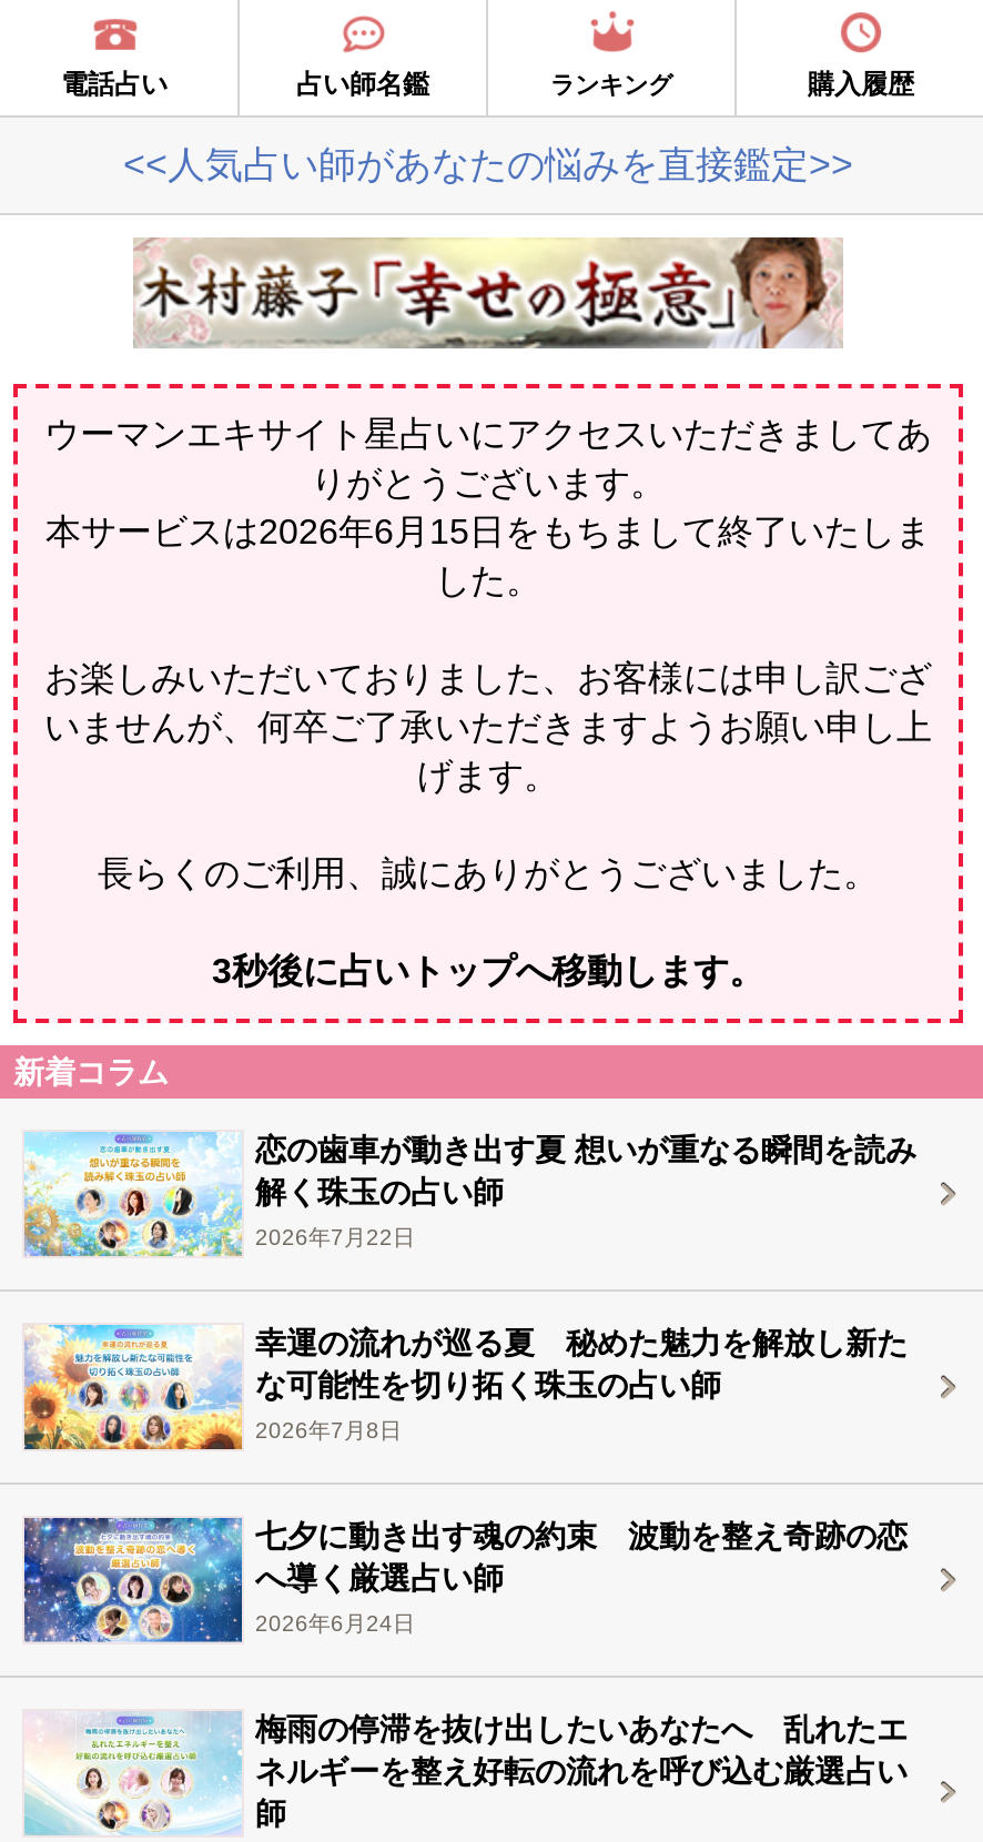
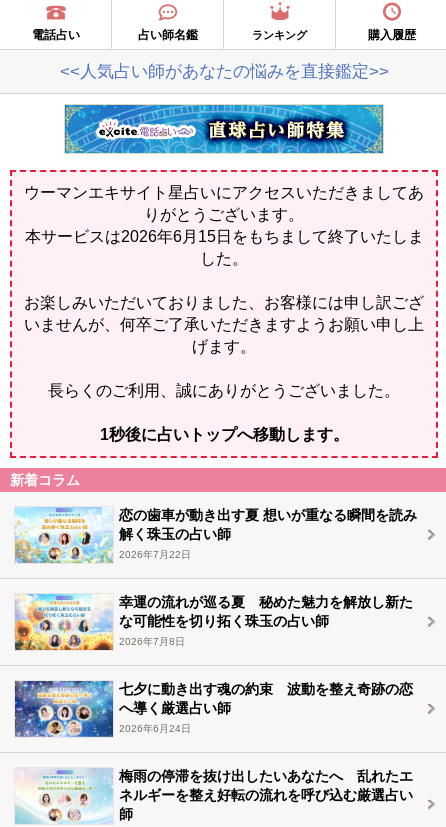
- [image]
+ [image]
